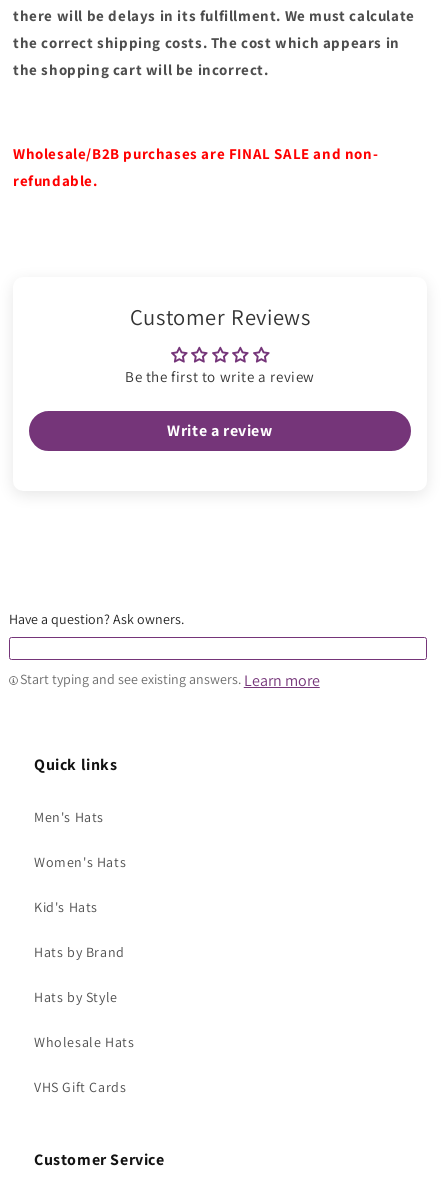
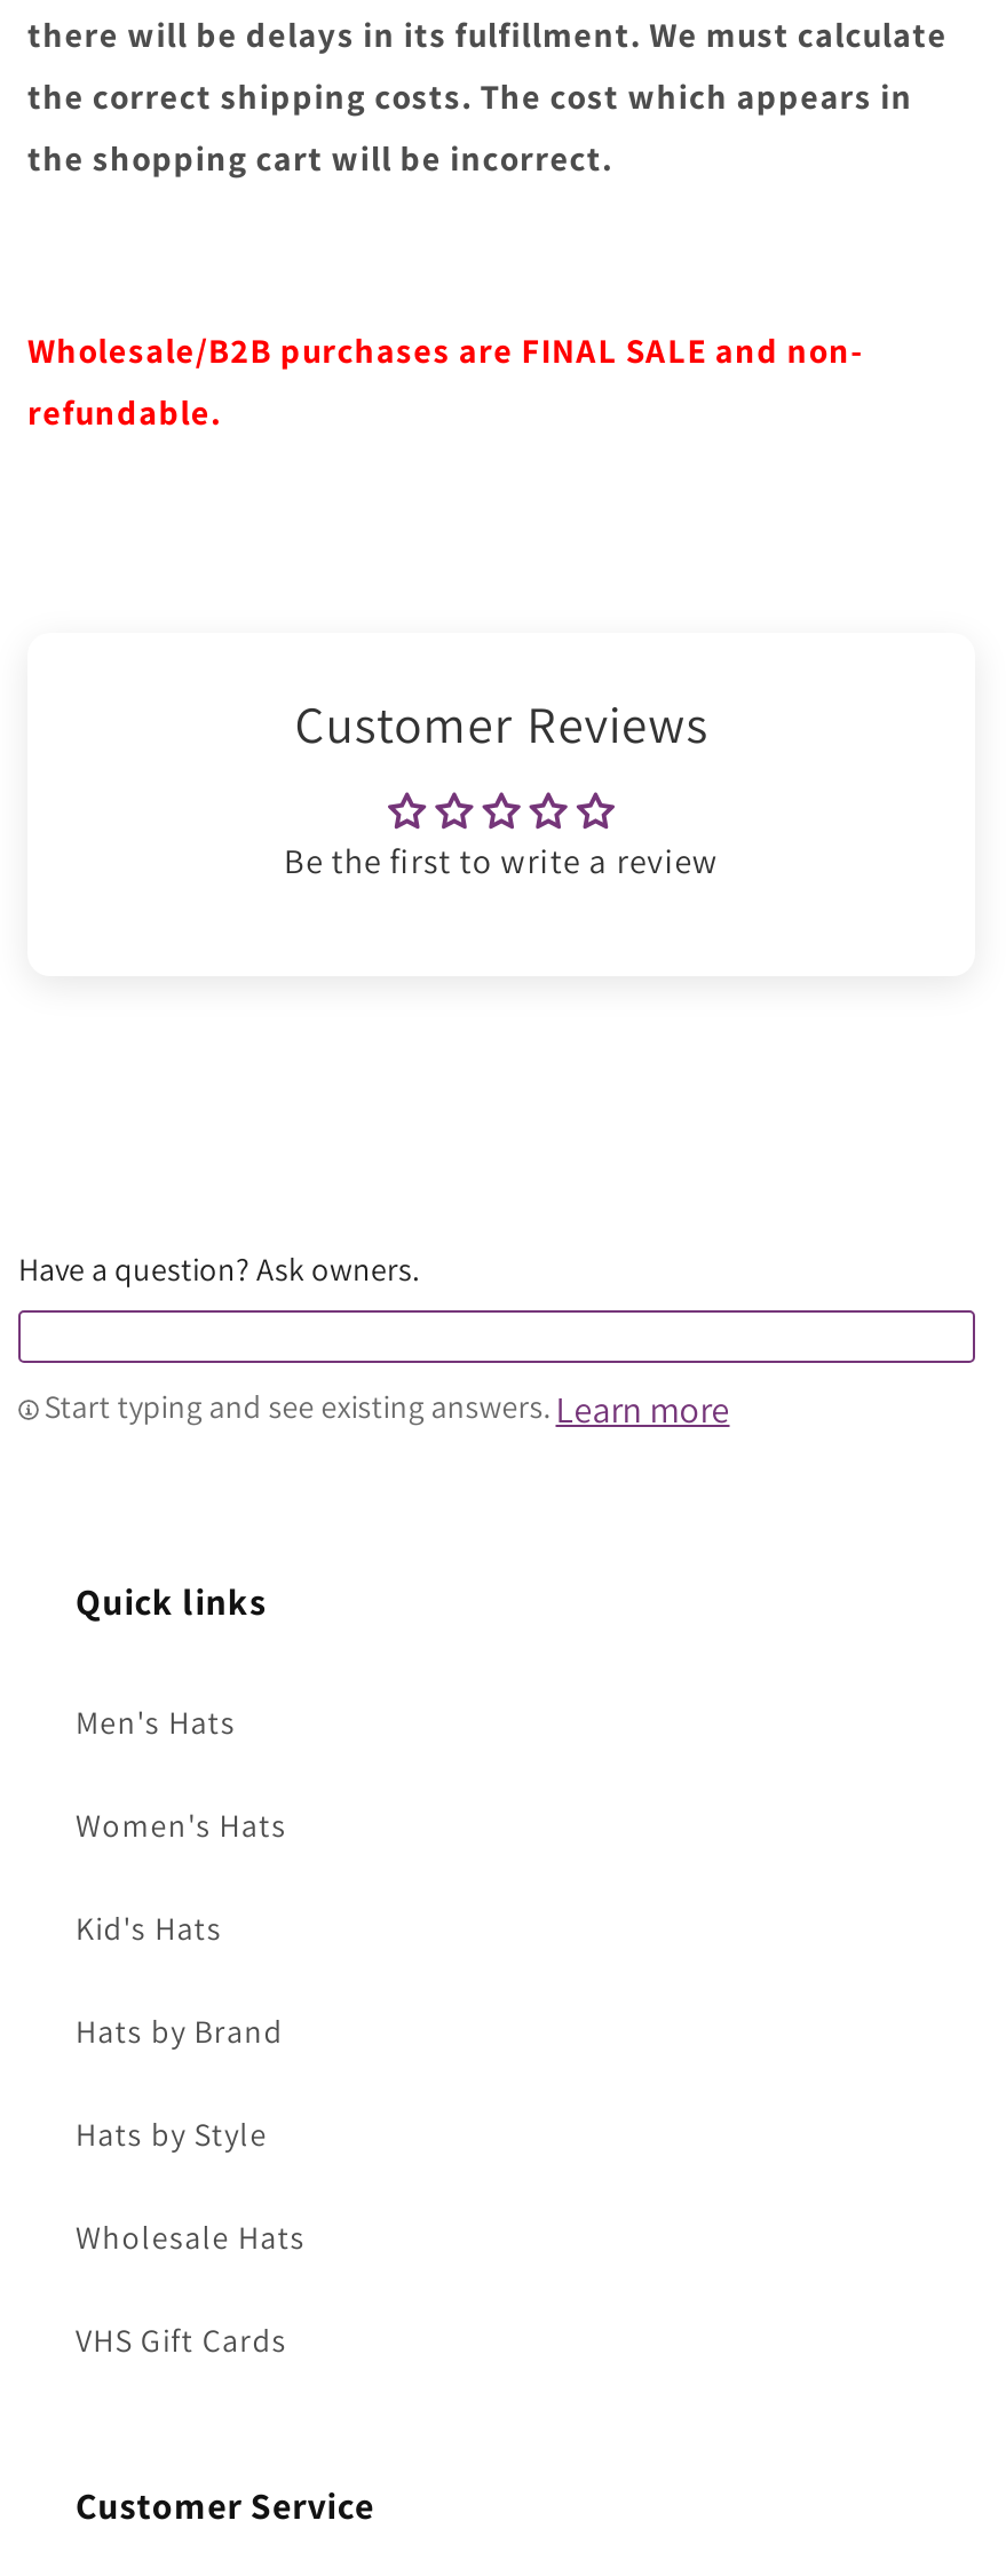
- Write a review
